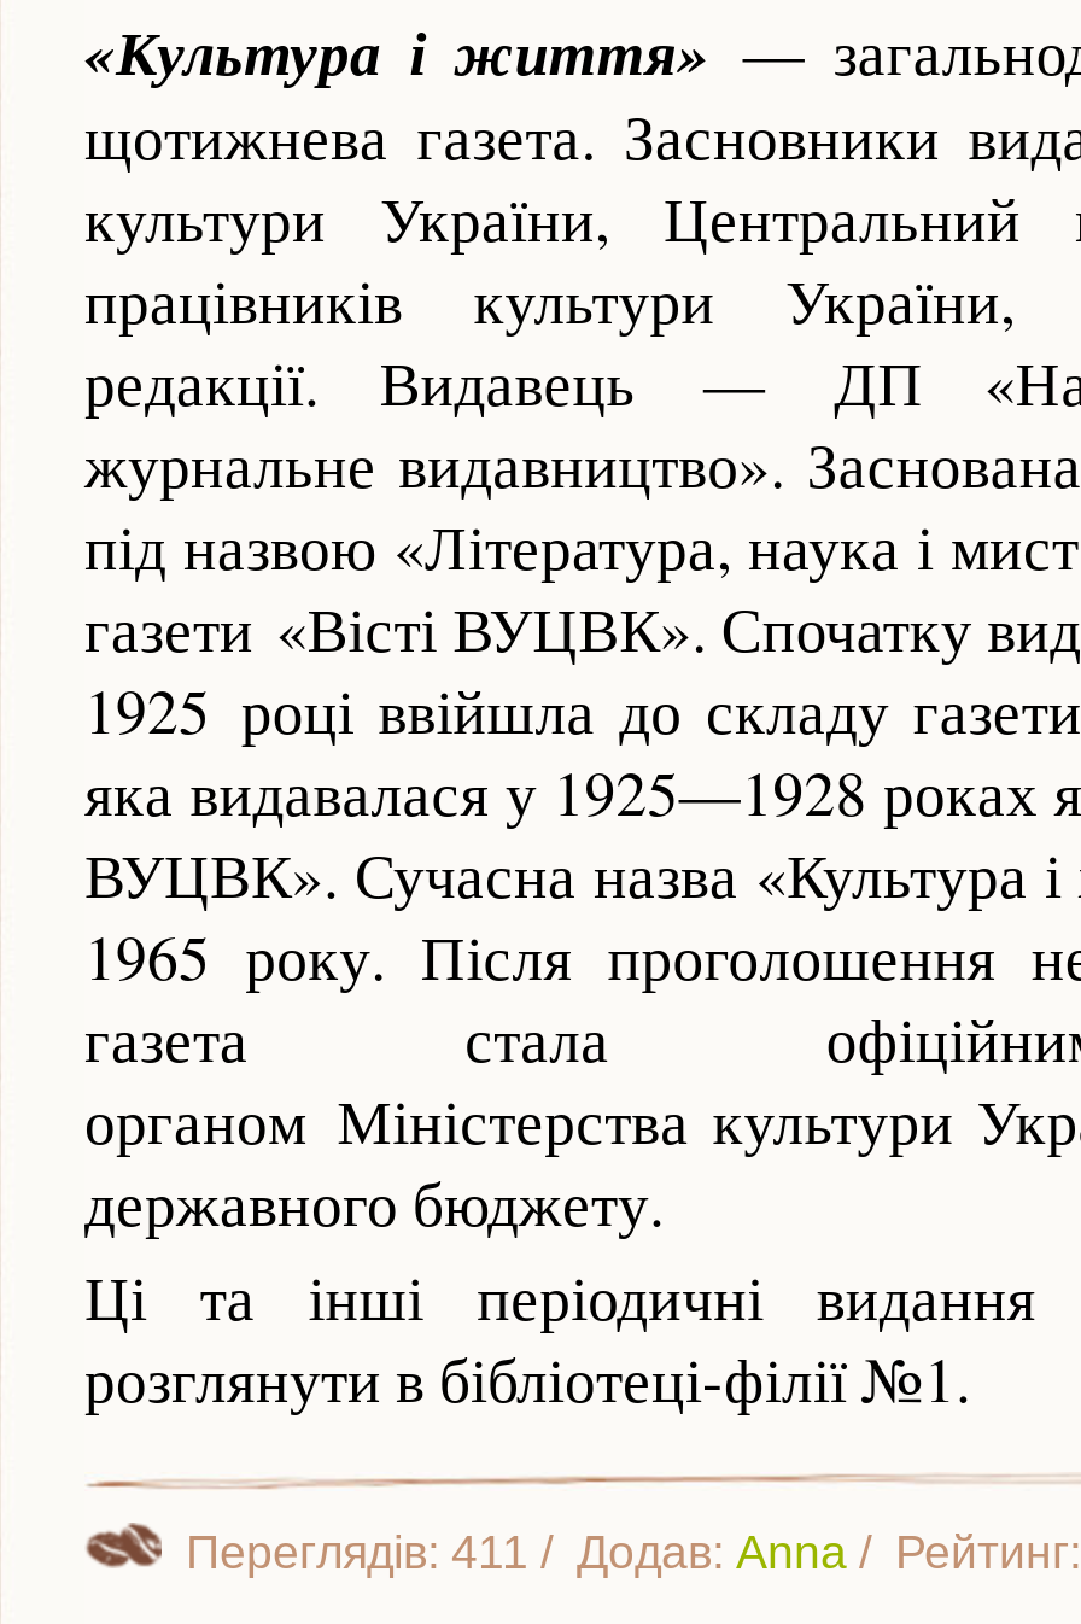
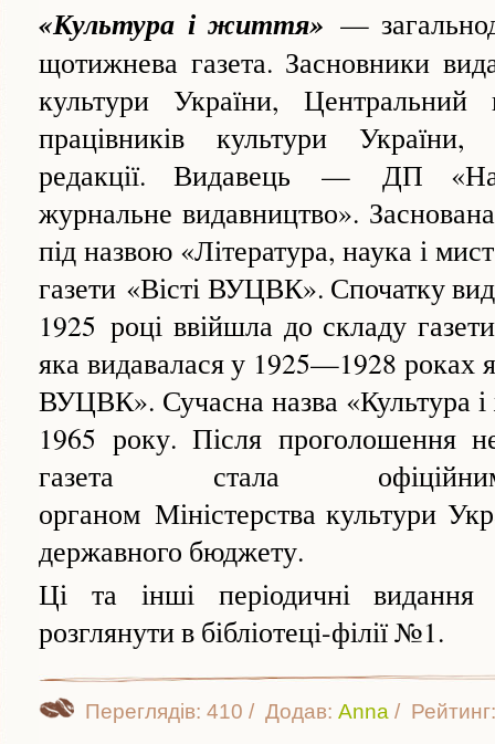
- Переглядів: 411
+ Переглядів: 410
